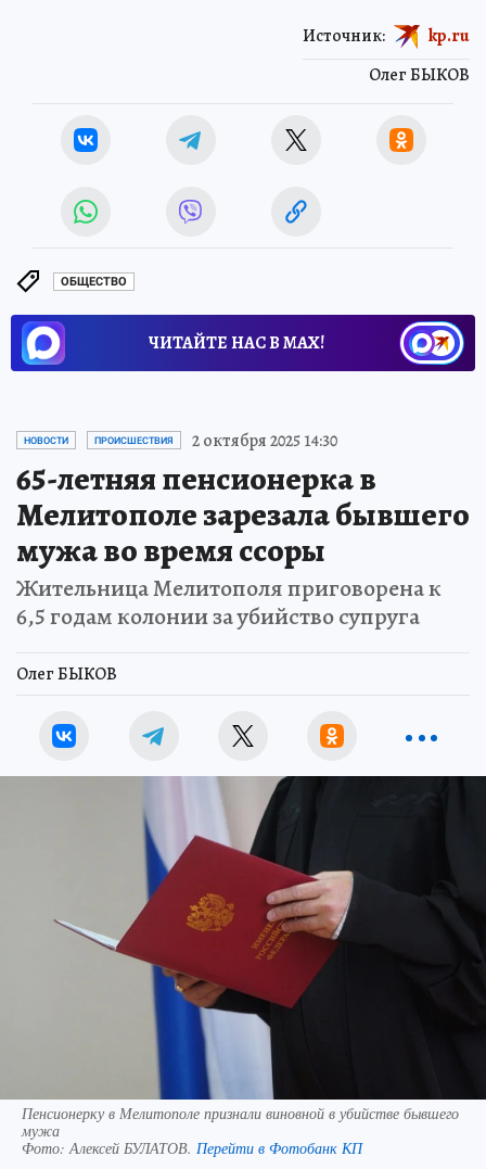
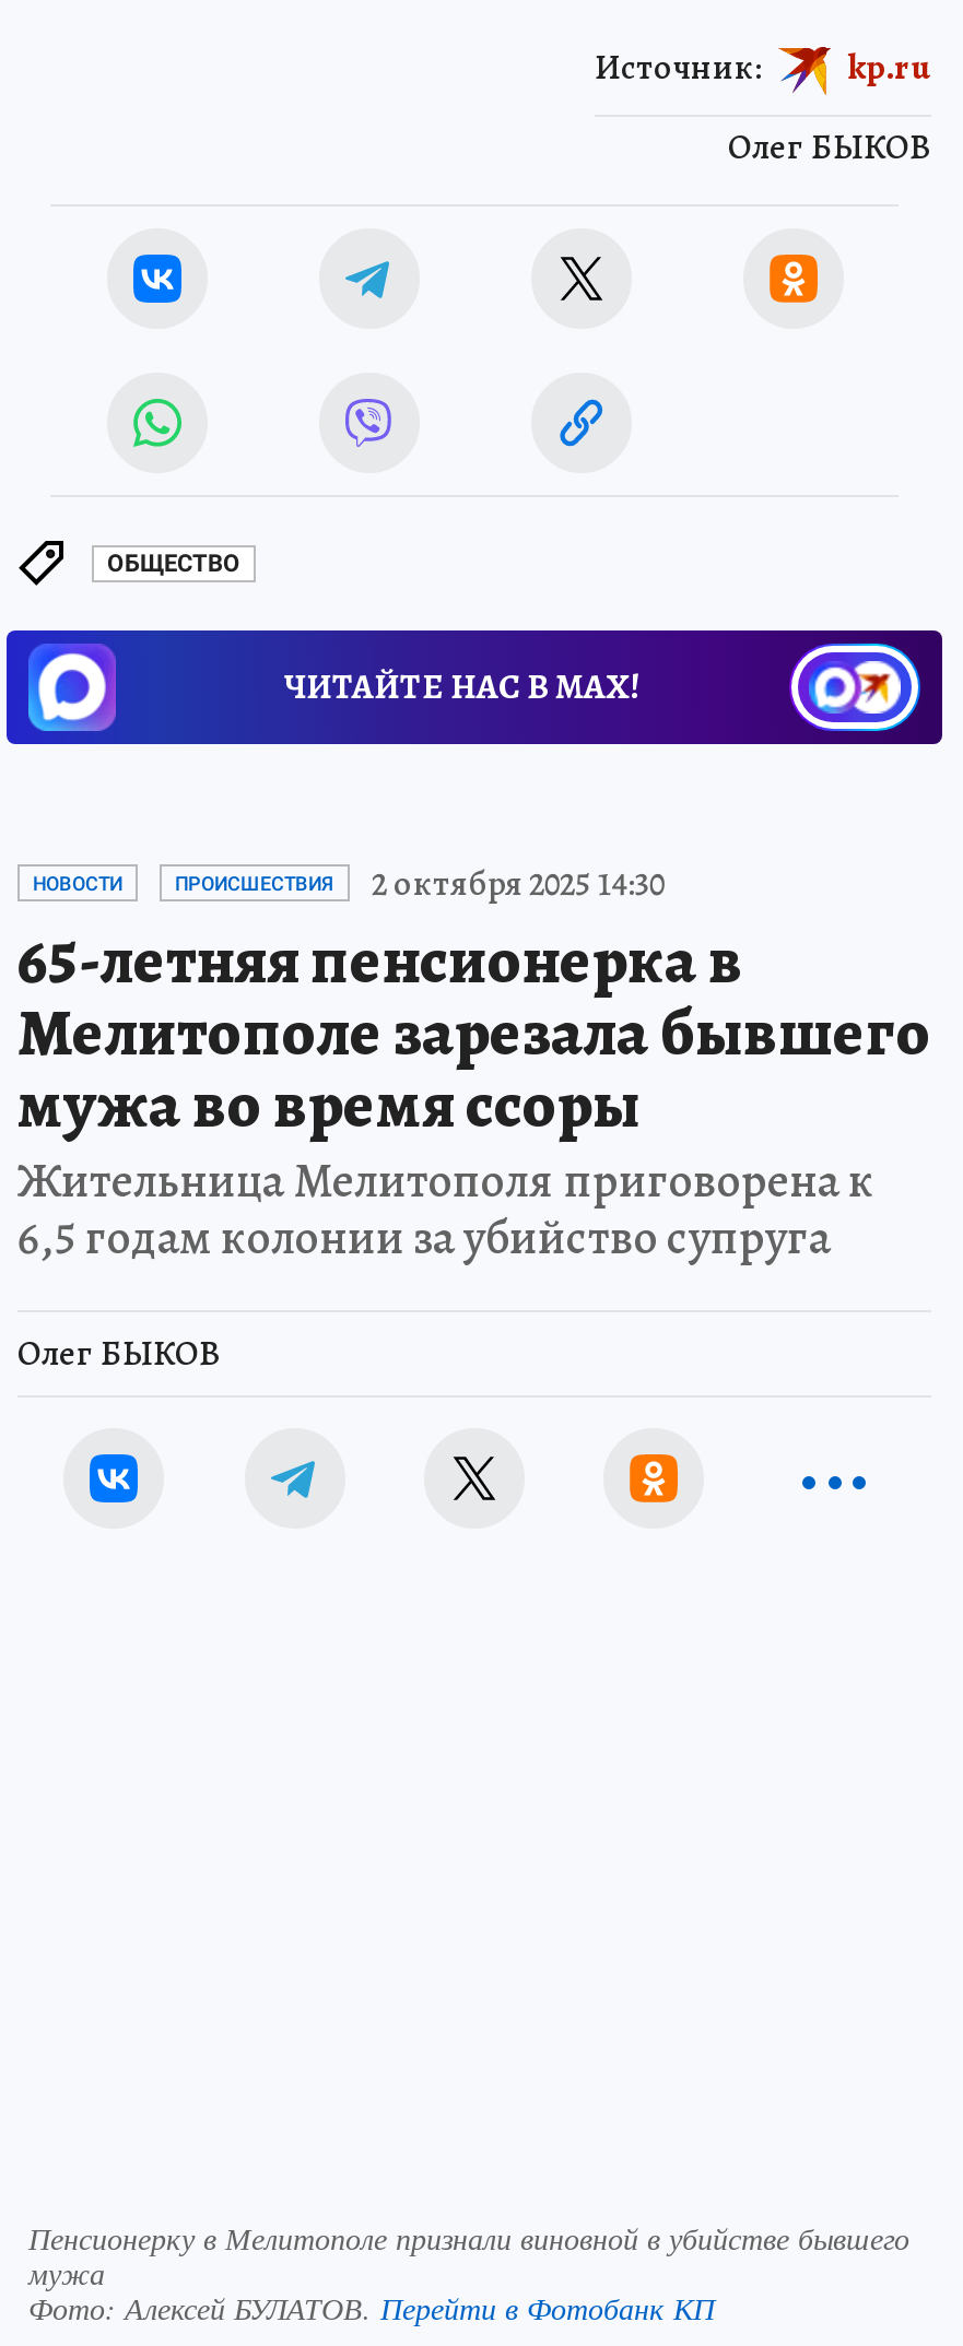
- [image]
